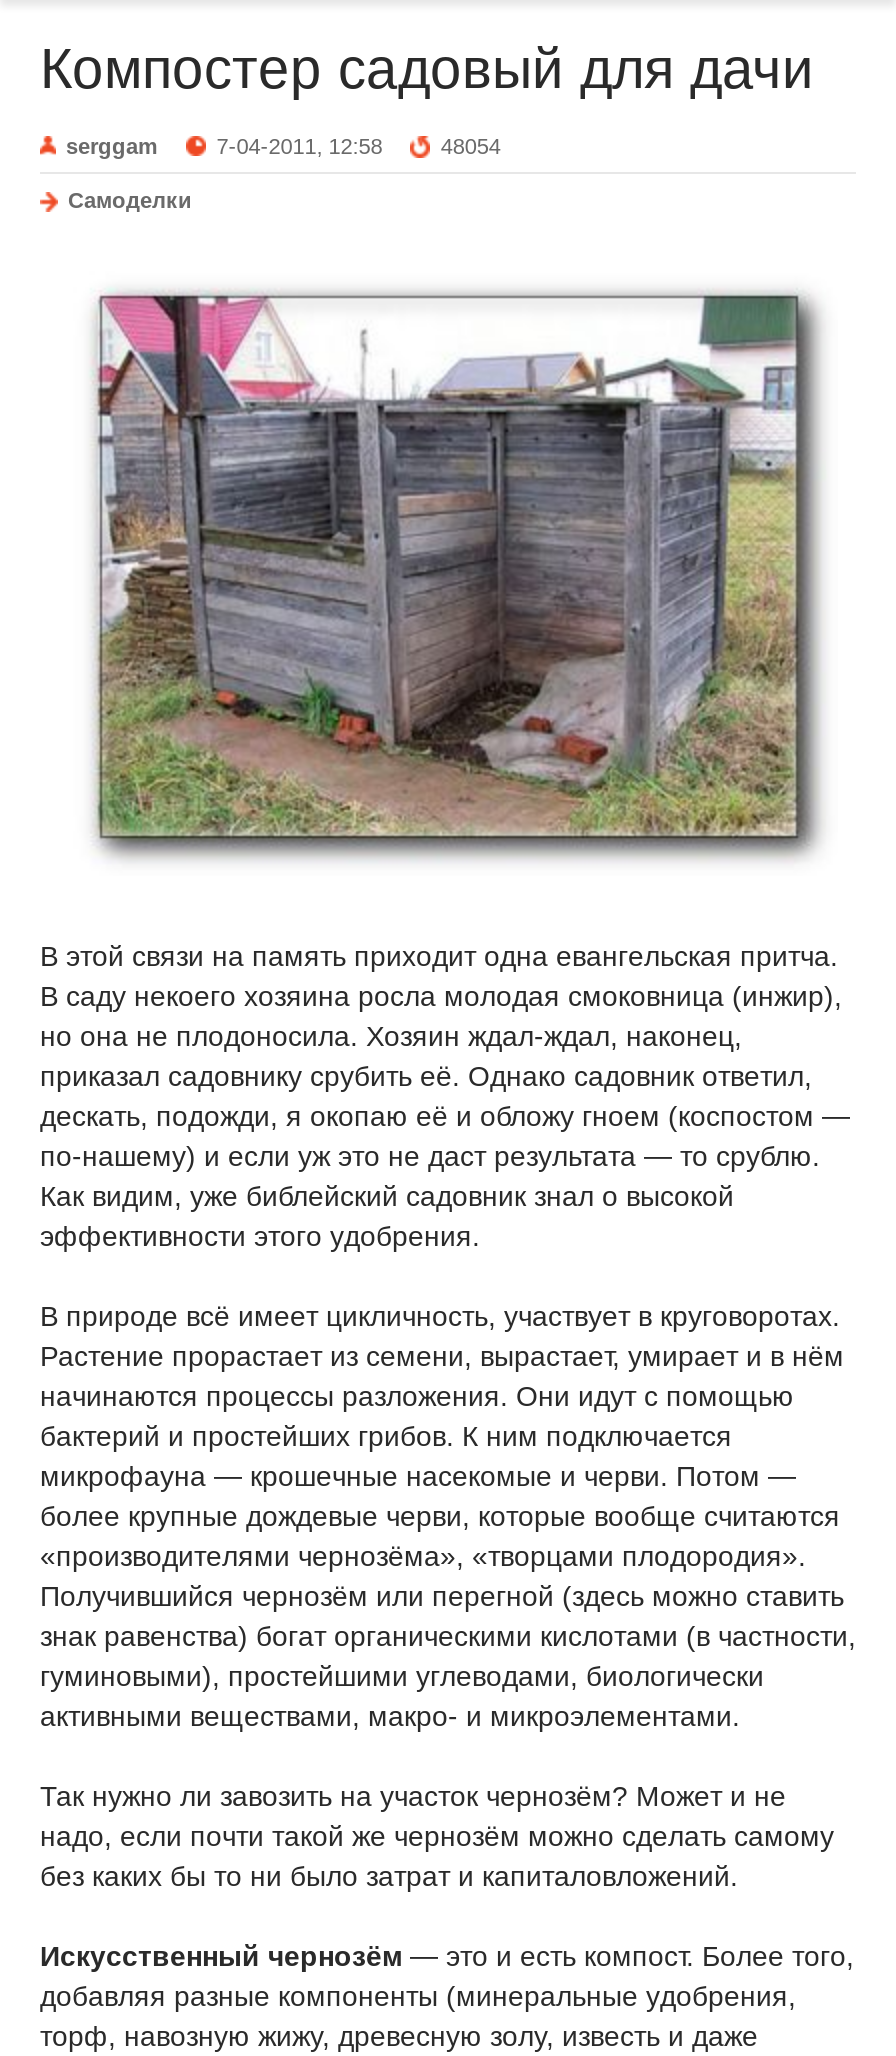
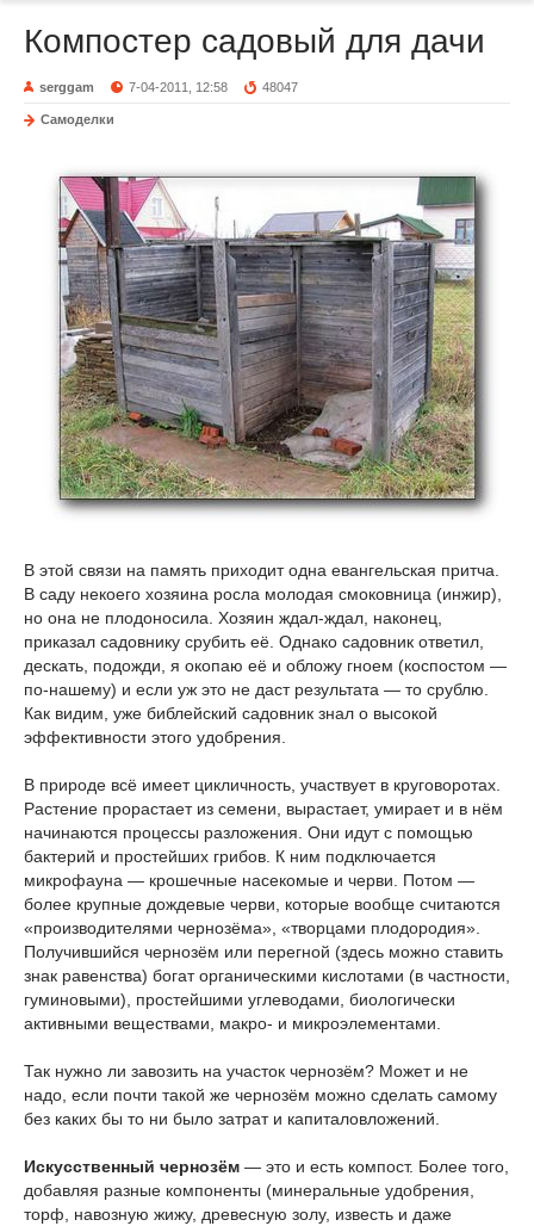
- 48054
+ 48047
